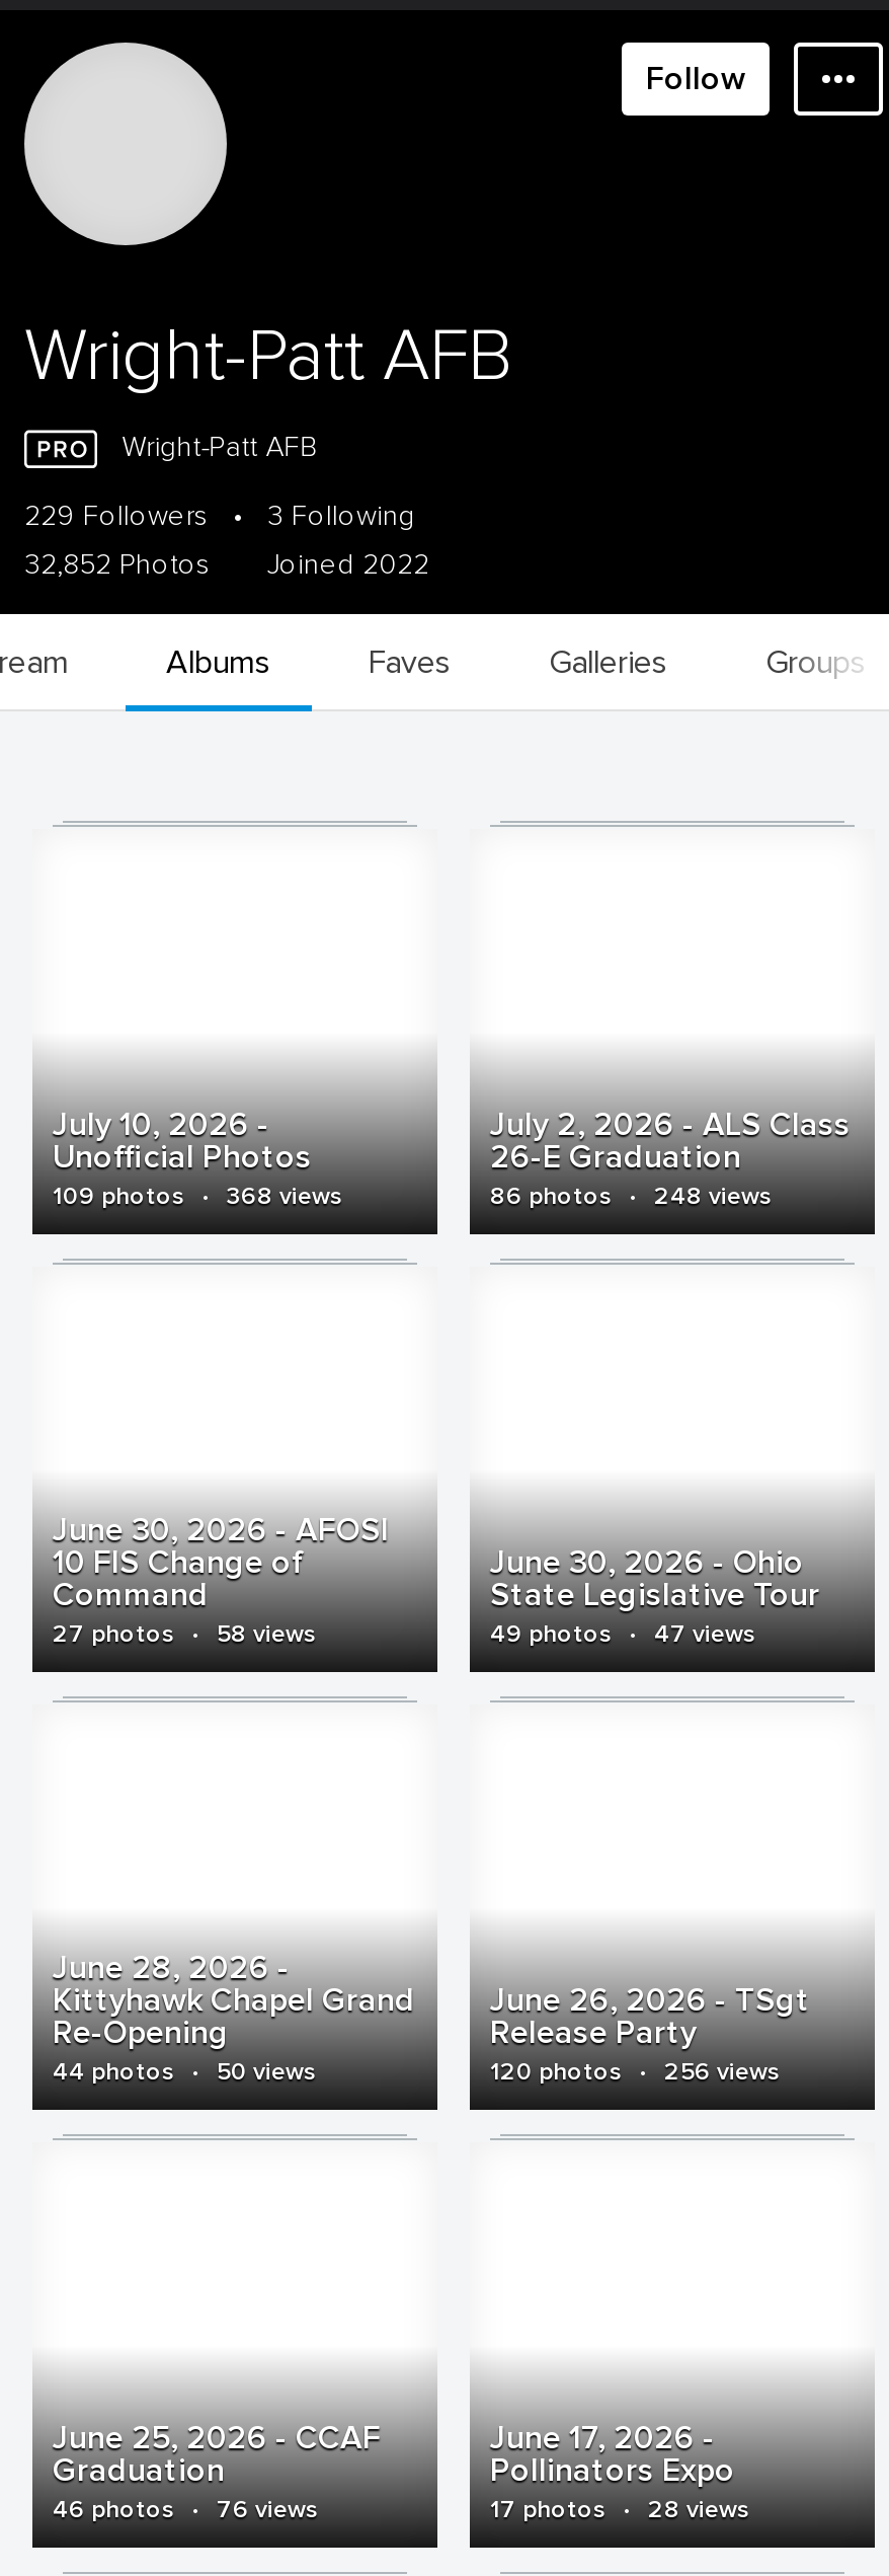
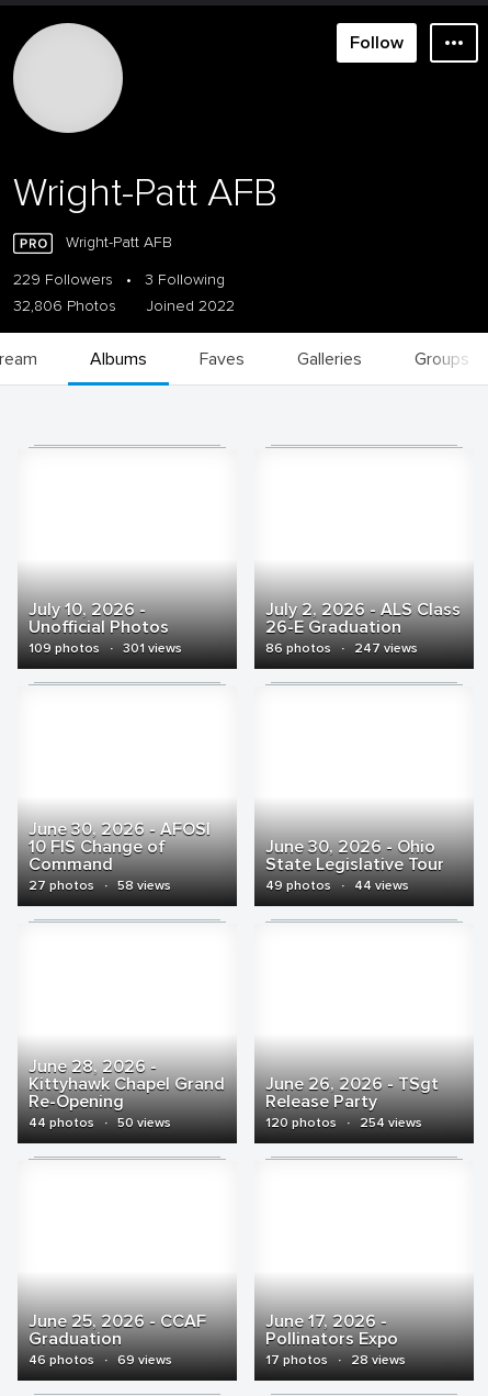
- 32,852 Photos Joined 2022
+ 32,806 Photos Joined 2022

- 109 photos · 368 views
+ 109 photos · 301 views

- 86 photos · 248 views
+ 86 photos · 247 views

- 49 photos · 47 views
+ 49 photos · 44 views

- 120 photos · 256 views
+ 120 photos · 254 views

- 46 photos · 76 views
+ 46 photos · 69 views
